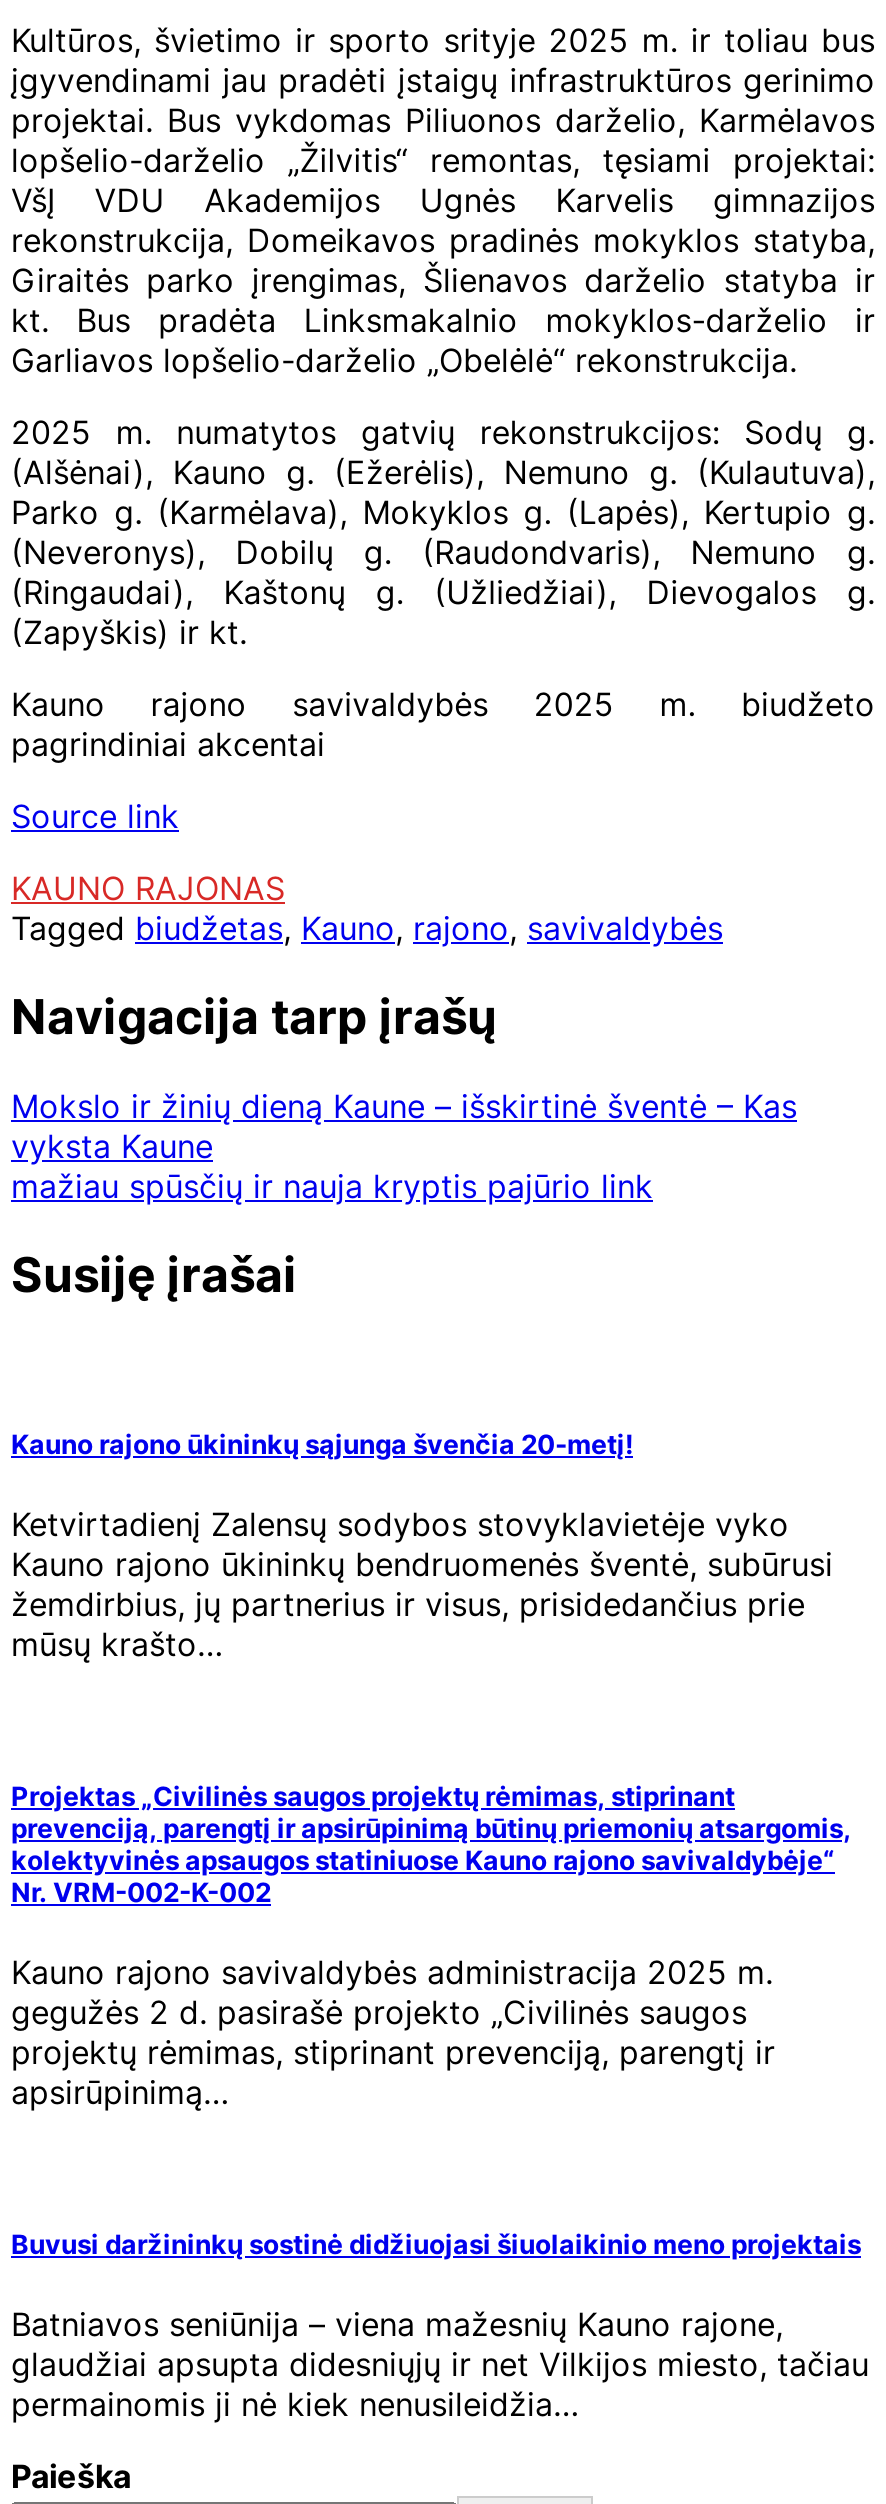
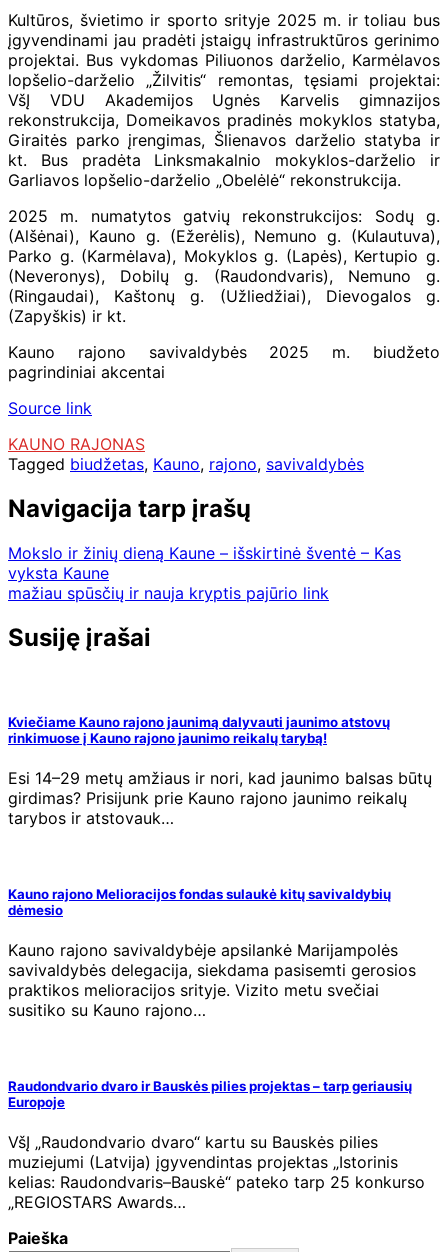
- Kauno rajono ūkininkų sąjunga švenčia 20-metį!
+ Kviečiame Kauno rajono jaunimą dalyvauti jaunimo atstovų
+ rinkimuose į Kauno rajono jaunimo reikalų tarybą!

- Ketvirtadienį Zalensų sodybos stovyklavietėje vyko
- Kauno rajono ūkininkų bendruomenės šventė, subūrusi
- žemdirbius, jų partnerius ir visus, prisidedančius prie
- mūsų krašto…
+ Esi 14–29 metų amžiaus ir nori, kad jaunimo balsas būtų
+ girdimas? Prisijunk prie Kauno rajono jaunimo reikalų
+ tarybos ir atstovauk…

- Projektas „Civilinės saugos projektų rėmimas, stiprinant
- prevenciją, parengtį ir apsirūpinimą būtinų priemonių atsargomis,
- kolektyvinės apsaugos statiniuose Kauno rajono savivaldybėje“
- Nr. VRM-002-K-002
+ Kauno rajono Melioracijos fondas sulaukė kitų savivaldybių
+ dėmesio

- Kauno rajono savivaldybės administracija 2025 m.
- gegužės 2 d. pasirašė projekto „Civilinės saugos
- projektų rėmimas, stiprinant prevenciją, parengtį ir
- apsirūpinimą…
+ Kauno rajono savivaldybėje apsilankė Marijampolės
+ savivaldybės delegacija, siekdama pasisemti gerosios
+ praktikos melioracijos srityje. Vizito metu svečiai
+ susitiko su Kauno rajono…

- Buvusi daržininkų sostinė didžiuojasi šiuolaikinio meno projektais
+ Raudondvario dvaro ir Bauskės pilies projektas – tarp geriausių
+ Europoje

- Batniavos seniūnija – viena mažesnių Kauno rajone,
- glaudžiai apsupta didesniųjų ir net Vilkijos miesto, tačiau
- permainomis ji nė kiek nenusileidžia…
+ VšĮ „Raudondvario dvaro“ kartu su Bauskės pilies
+ muziejumi (Latvija) įgyvendintas projektas „Istorinis
+ kelias: Raudondvaris–Bauskė“ pateko tarp 25 konkurso
+ „REGIOSTARS Awards…
